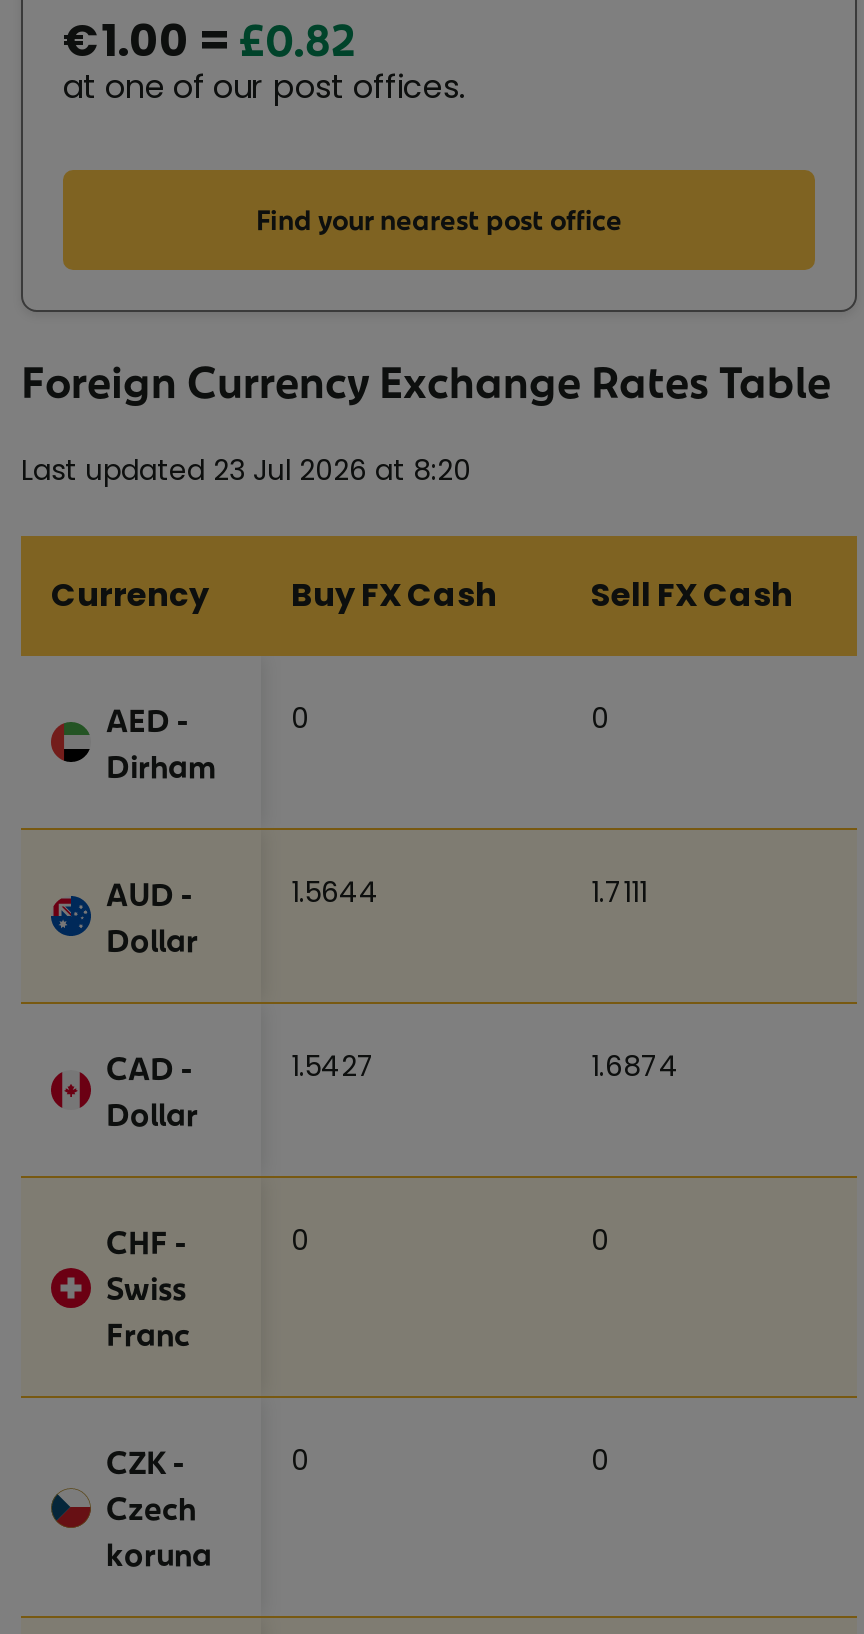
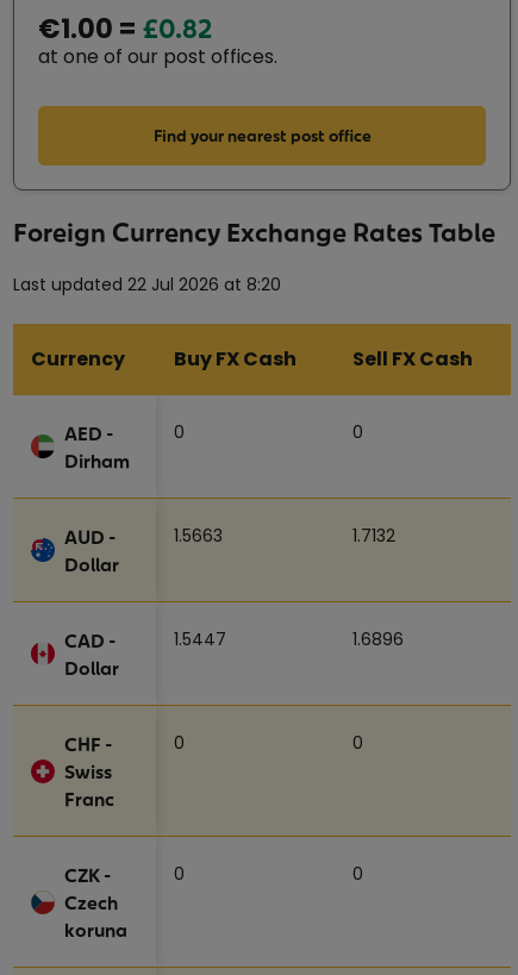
- Last updated 23 Jul 2026 at 8:20
+ Last updated 22 Jul 2026 at 8:20

- 1.5644
+ 1.5663

- 1.7111
+ 1.7132

- 1.5427
+ 1.5447

- 1.6874
+ 1.6896
